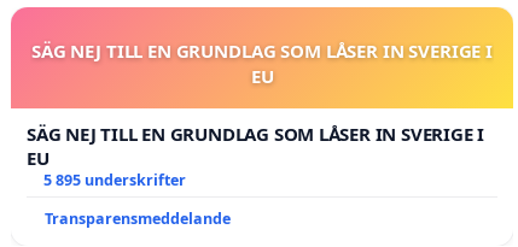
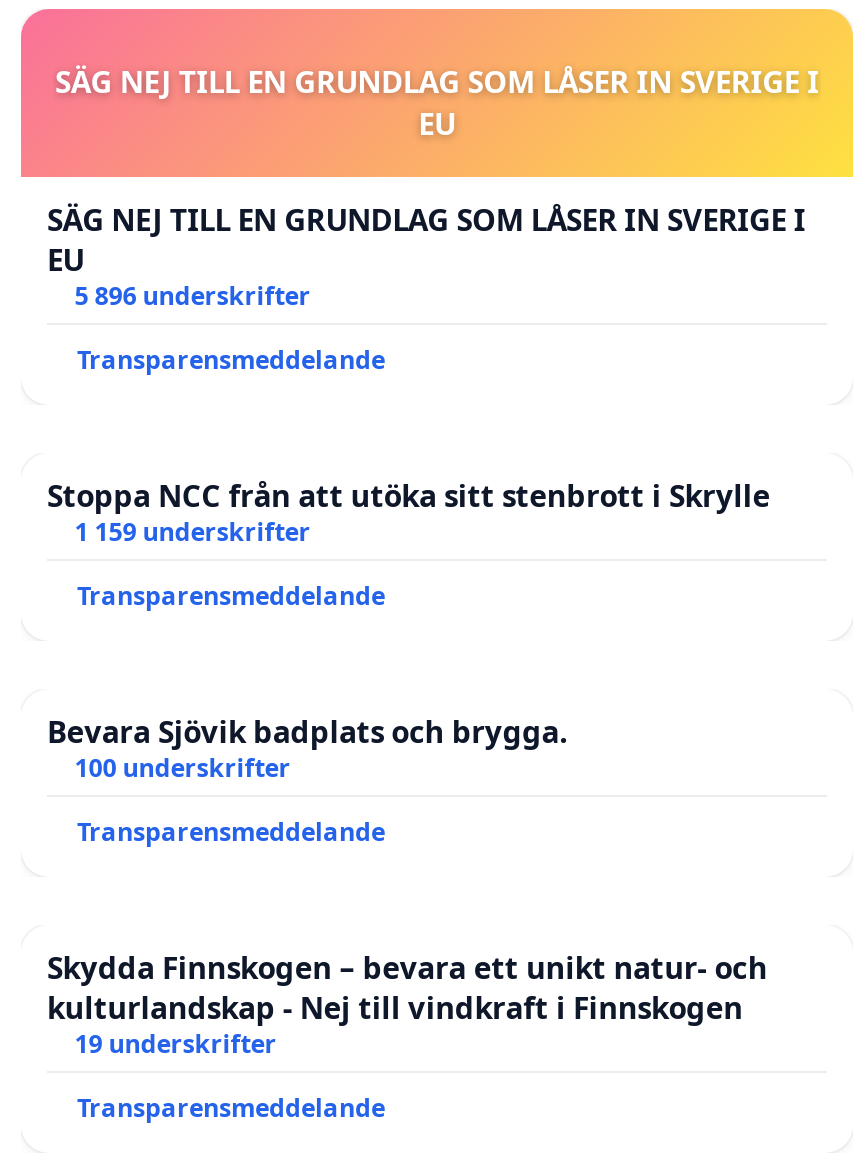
- 5 895 underskrifter
+ 5 896 underskrifter
+ Transparensmeddelande
+ Stoppa NCC från att utöka sitt stenbrott i Skrylle
+ 1 159 underskrifter
+ Transparensmeddelande
+ Bevara Sjövik badplats och brygga.
+ 100 underskrifter
+ Transparensmeddelande
+ Skydda Finnskogen – bevara ett unikt natur- och
+ kulturlandskap - Nej till vindkraft i Finnskogen
+ 19 underskrifter
